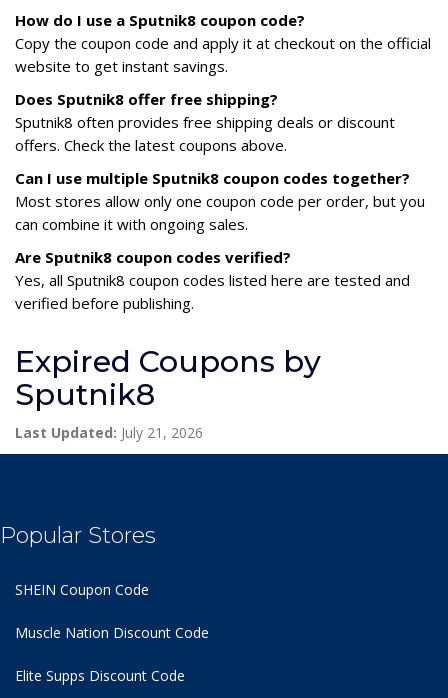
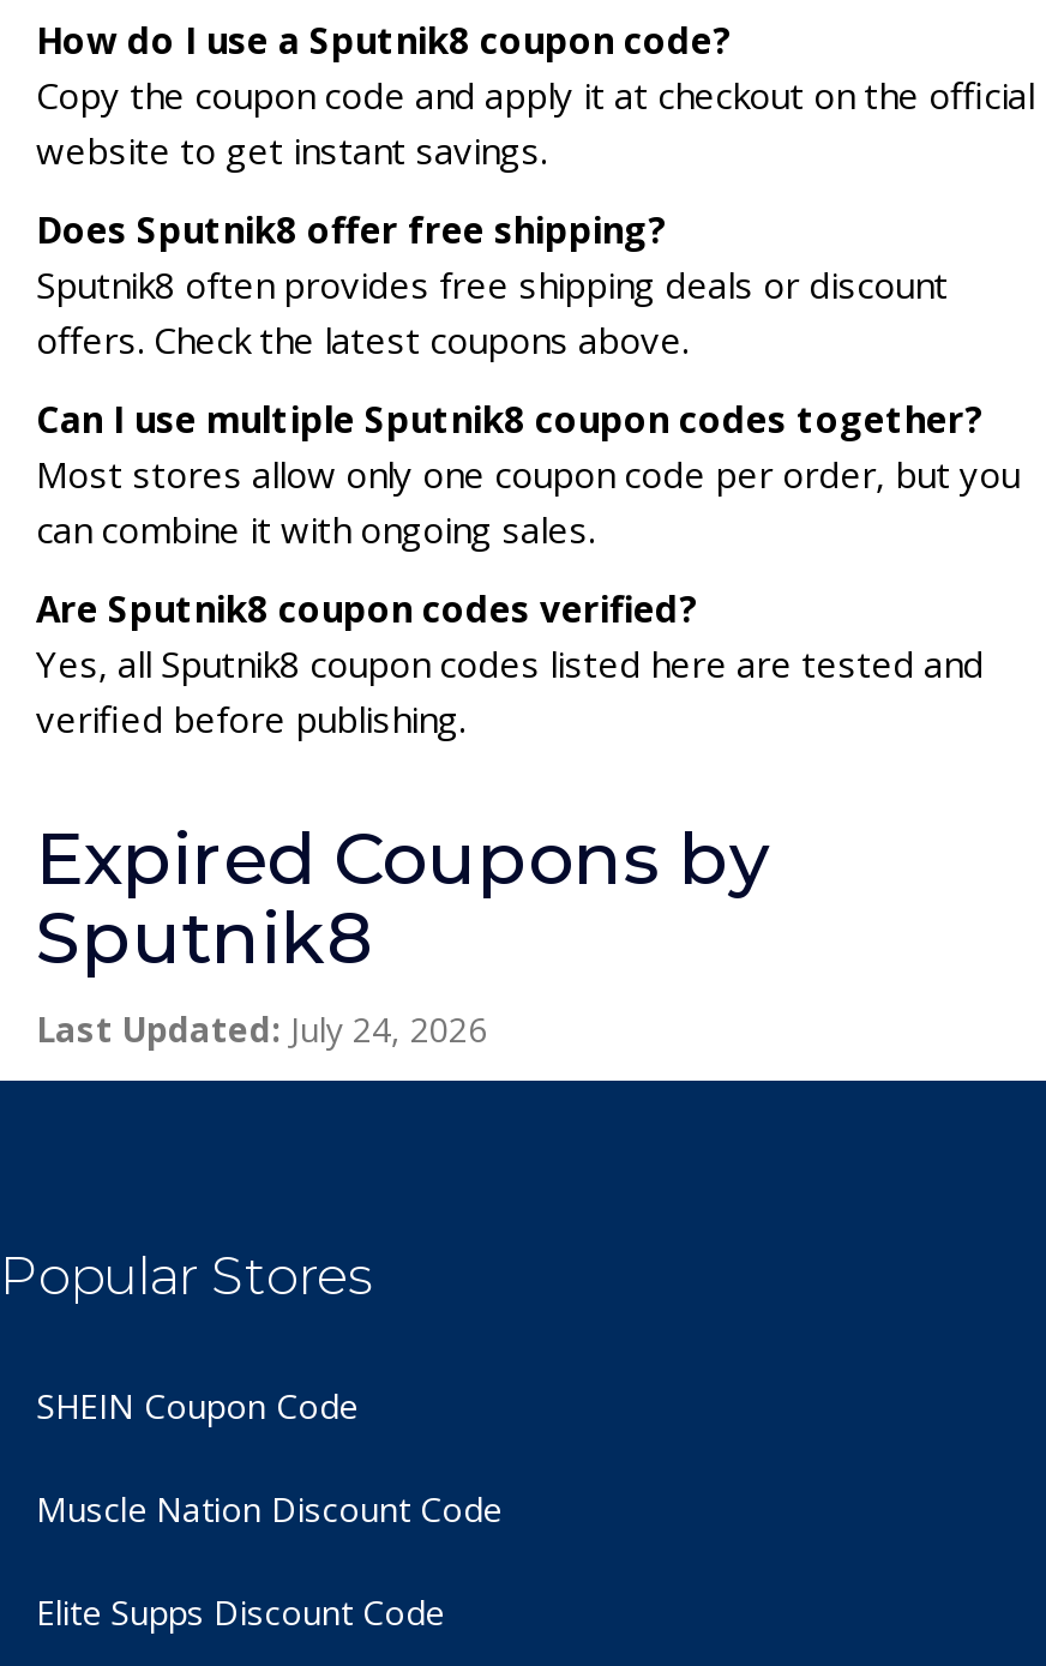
- Last Updated: July 21, 2026
+ Last Updated: July 24, 2026
